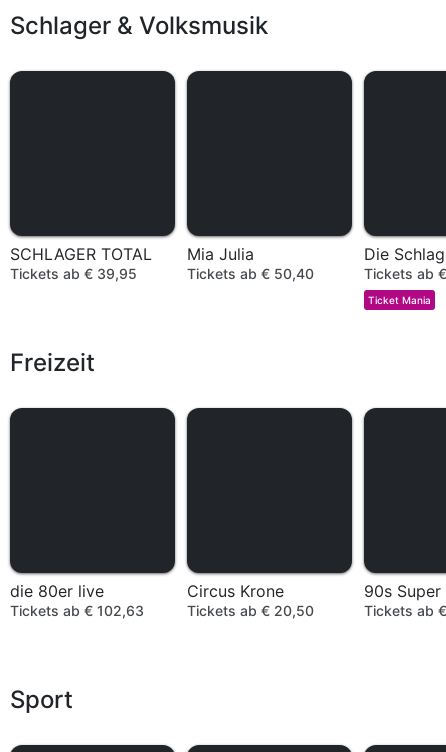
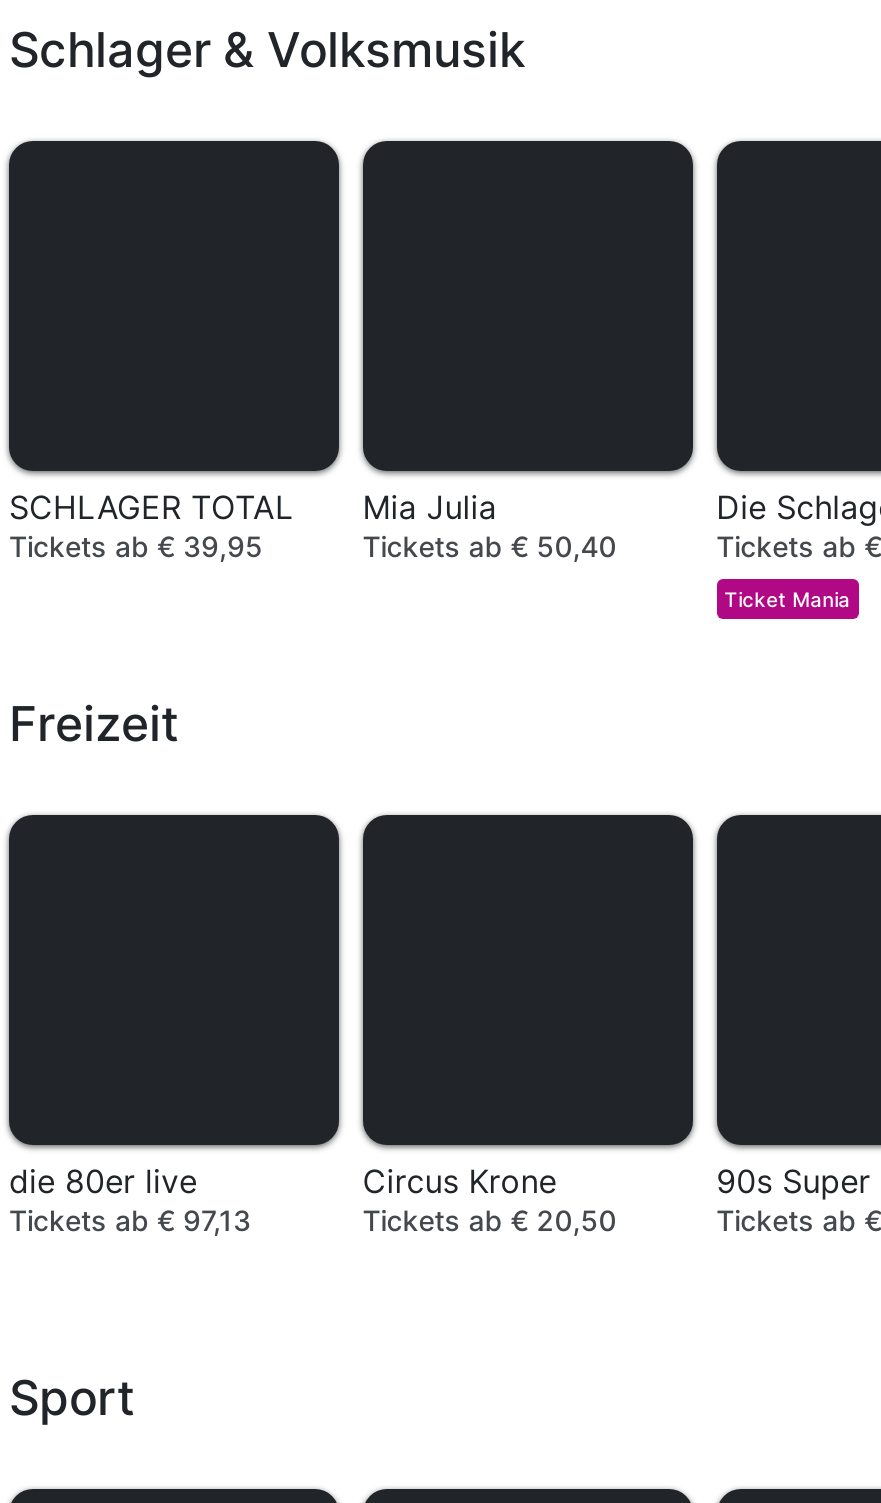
- Tickets ab € 102,63
+ Tickets ab € 97,13
